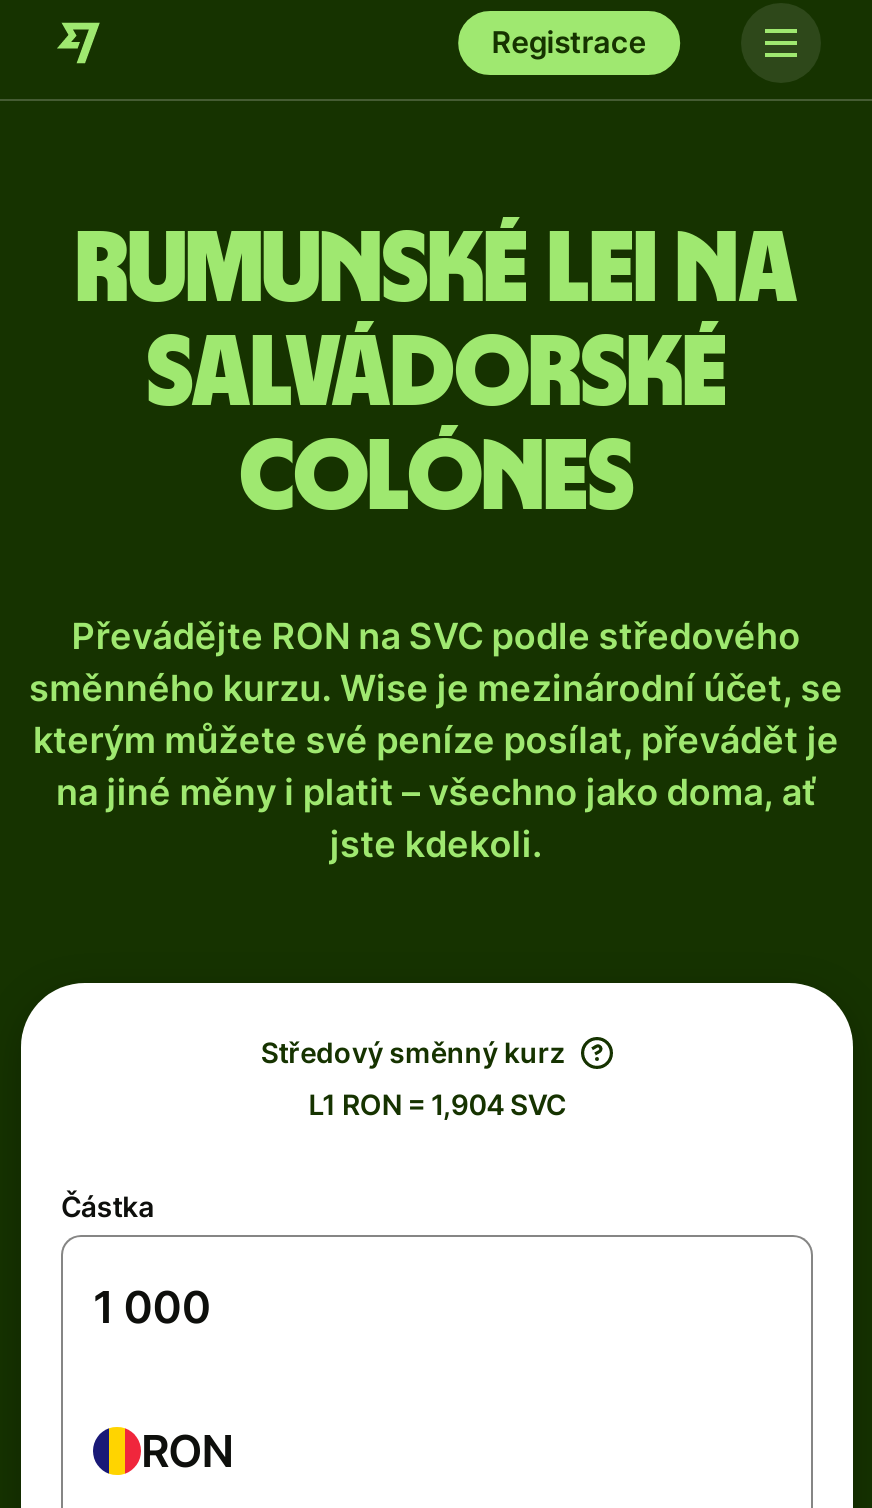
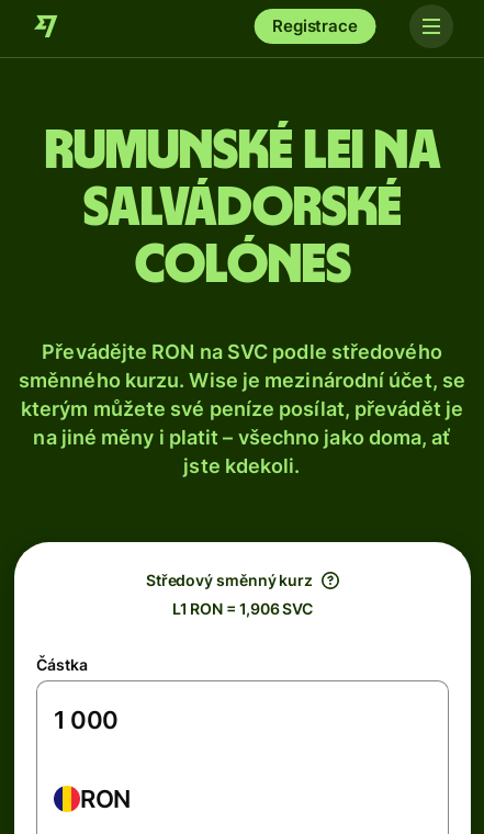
- L1 RON = 1,904 SVC
+ L1 RON = 1,906 SVC
